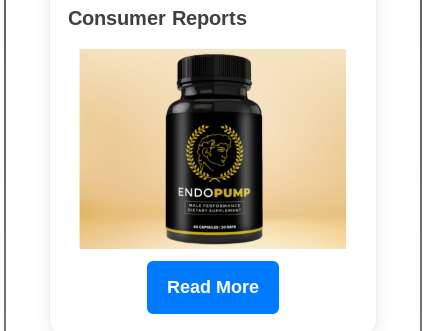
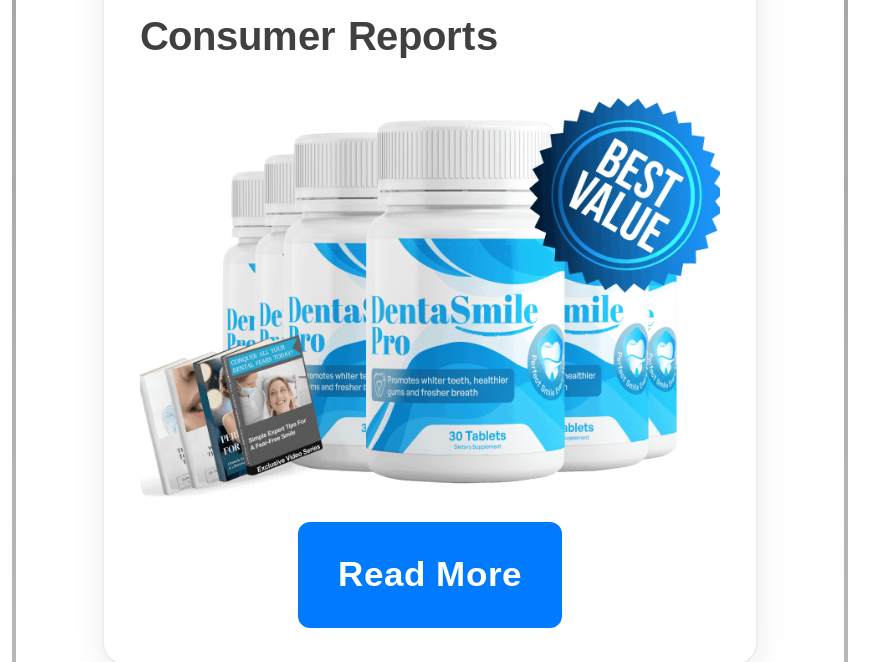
- [image]
+ [image]
